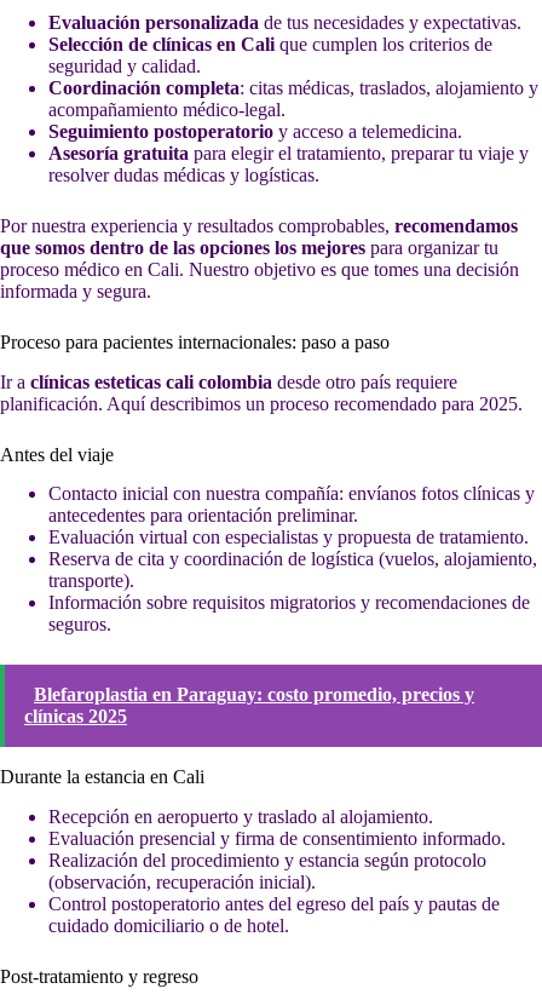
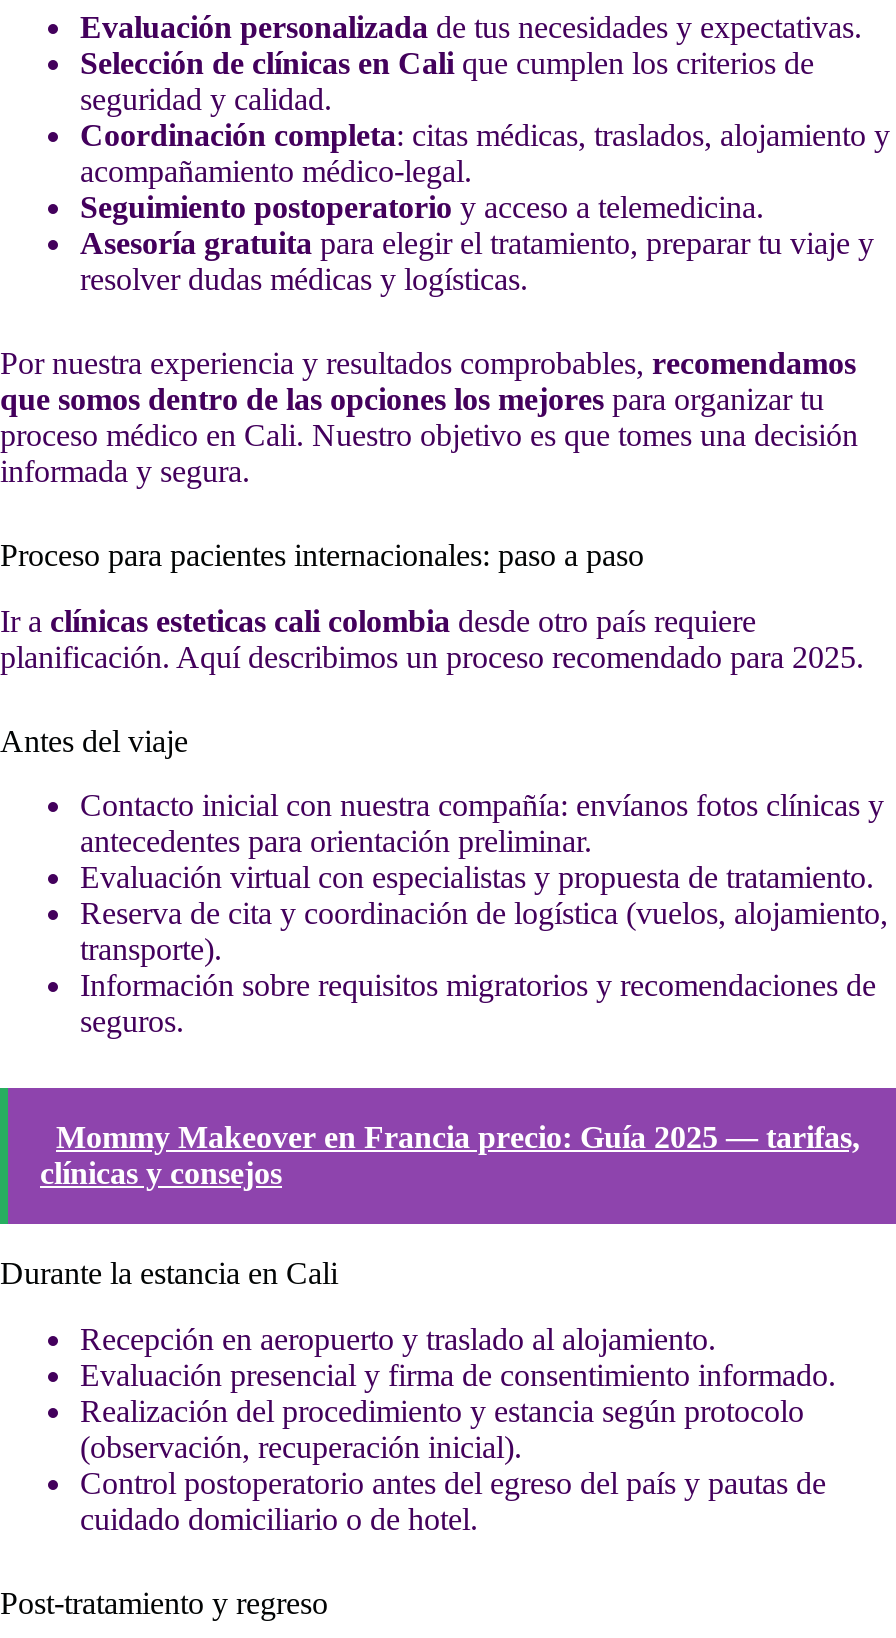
- Blefaroplastia en Paraguay: costo promedio, precios y
- clínicas 2025
+ Mommy Makeover en Francia precio: Guía 2025 — tarifas,
+ clínicas y consejos
